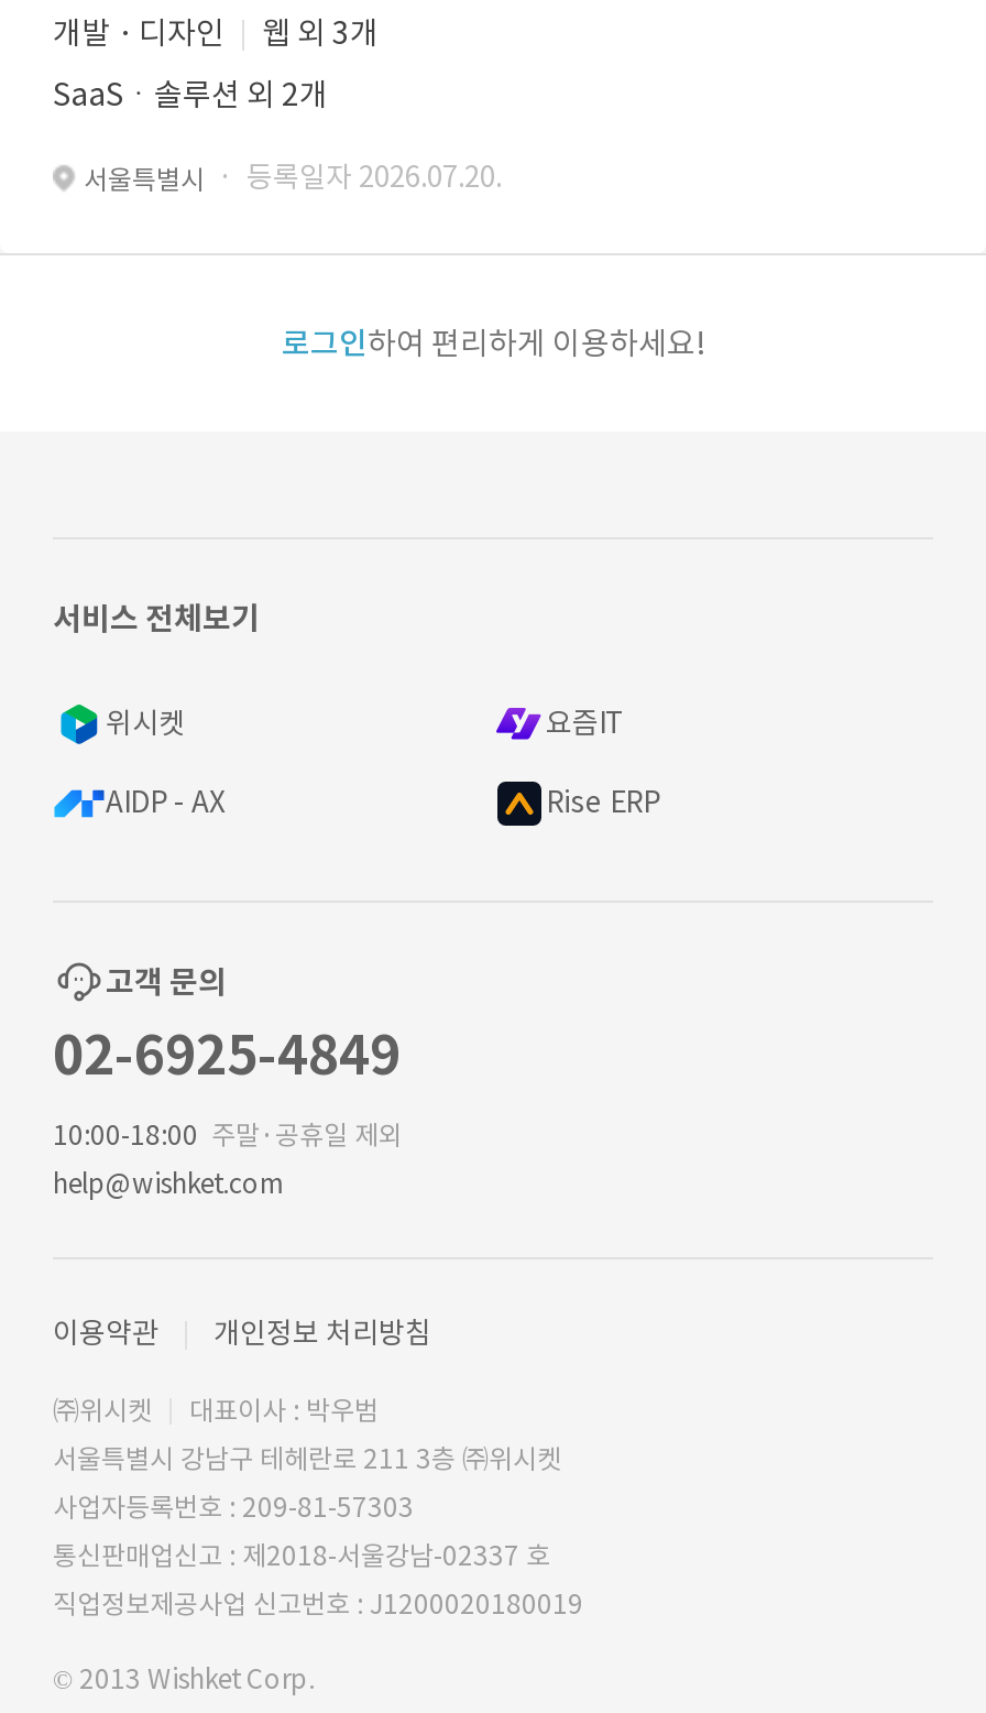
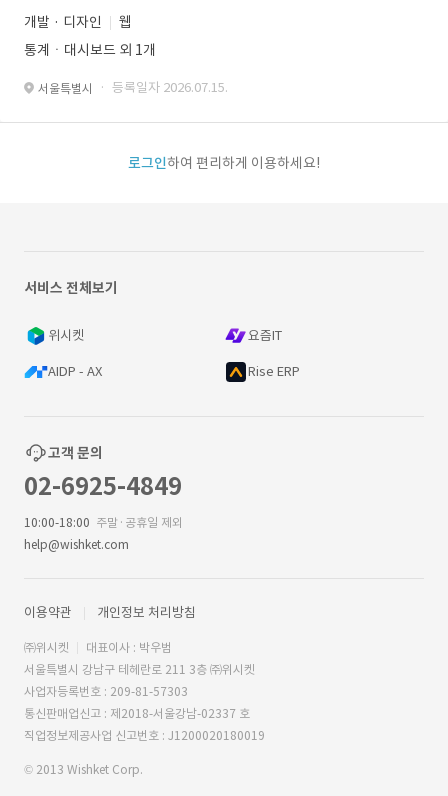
- 웹 외 3개
+ 웹

- SaaSㆍ솔루션 외 2개
+ 통계ㆍ대시보드 외 1개

- 서울특별시 · 등록일자 2026.07.20.
+ 서울특별시 · 등록일자 2026.07.15.
